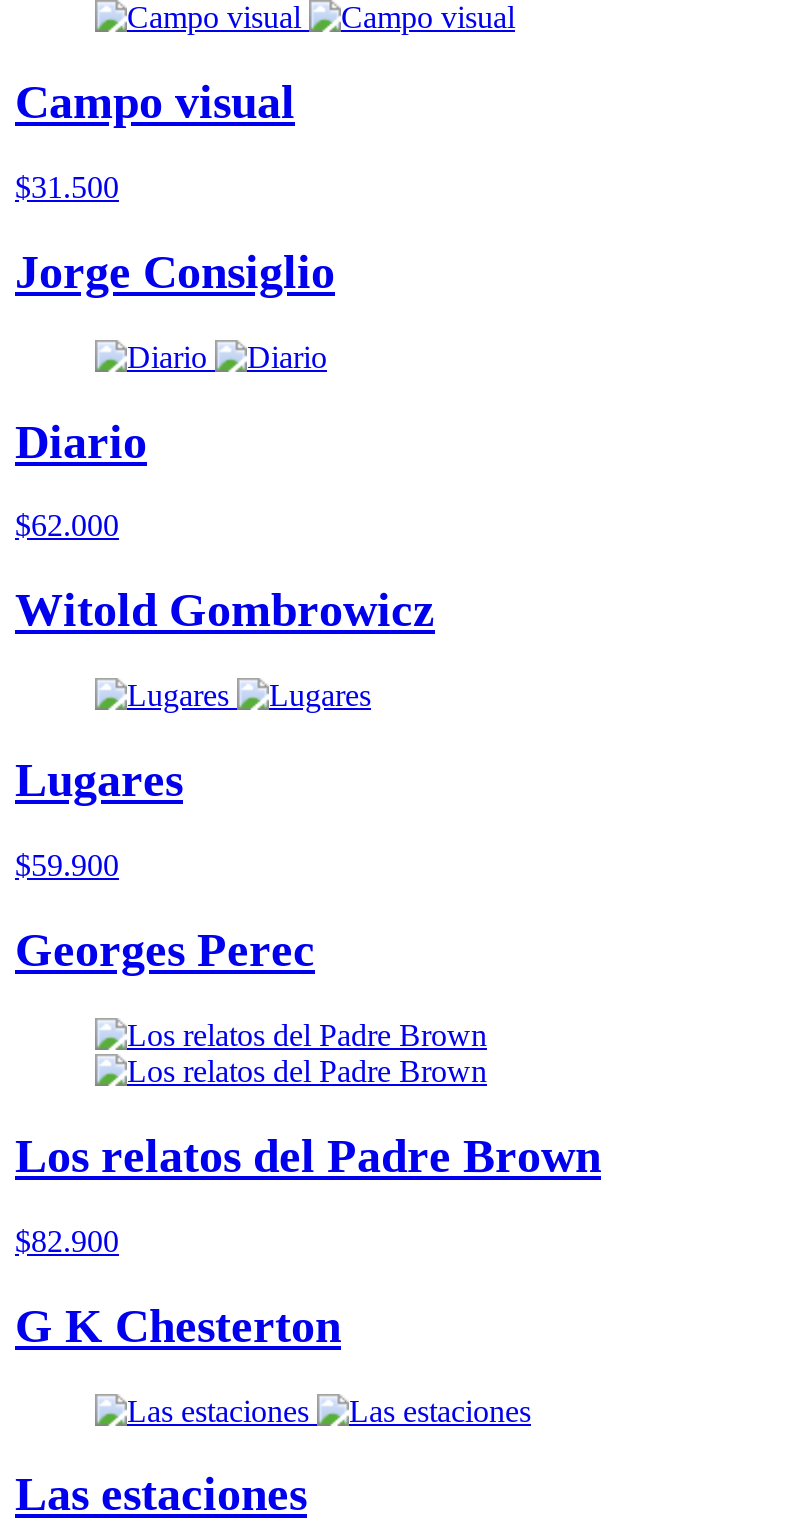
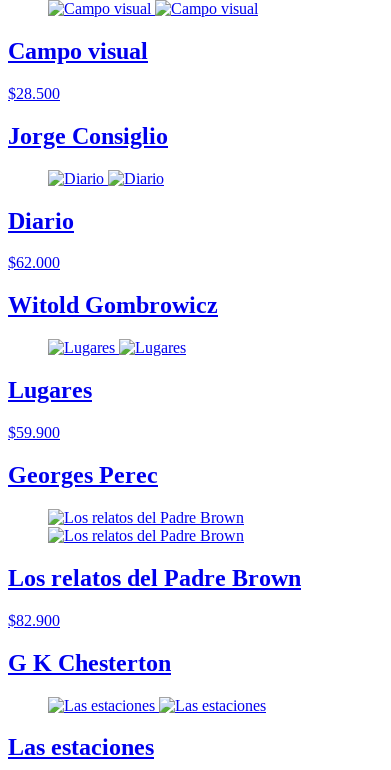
- $31.500
+ $28.500
